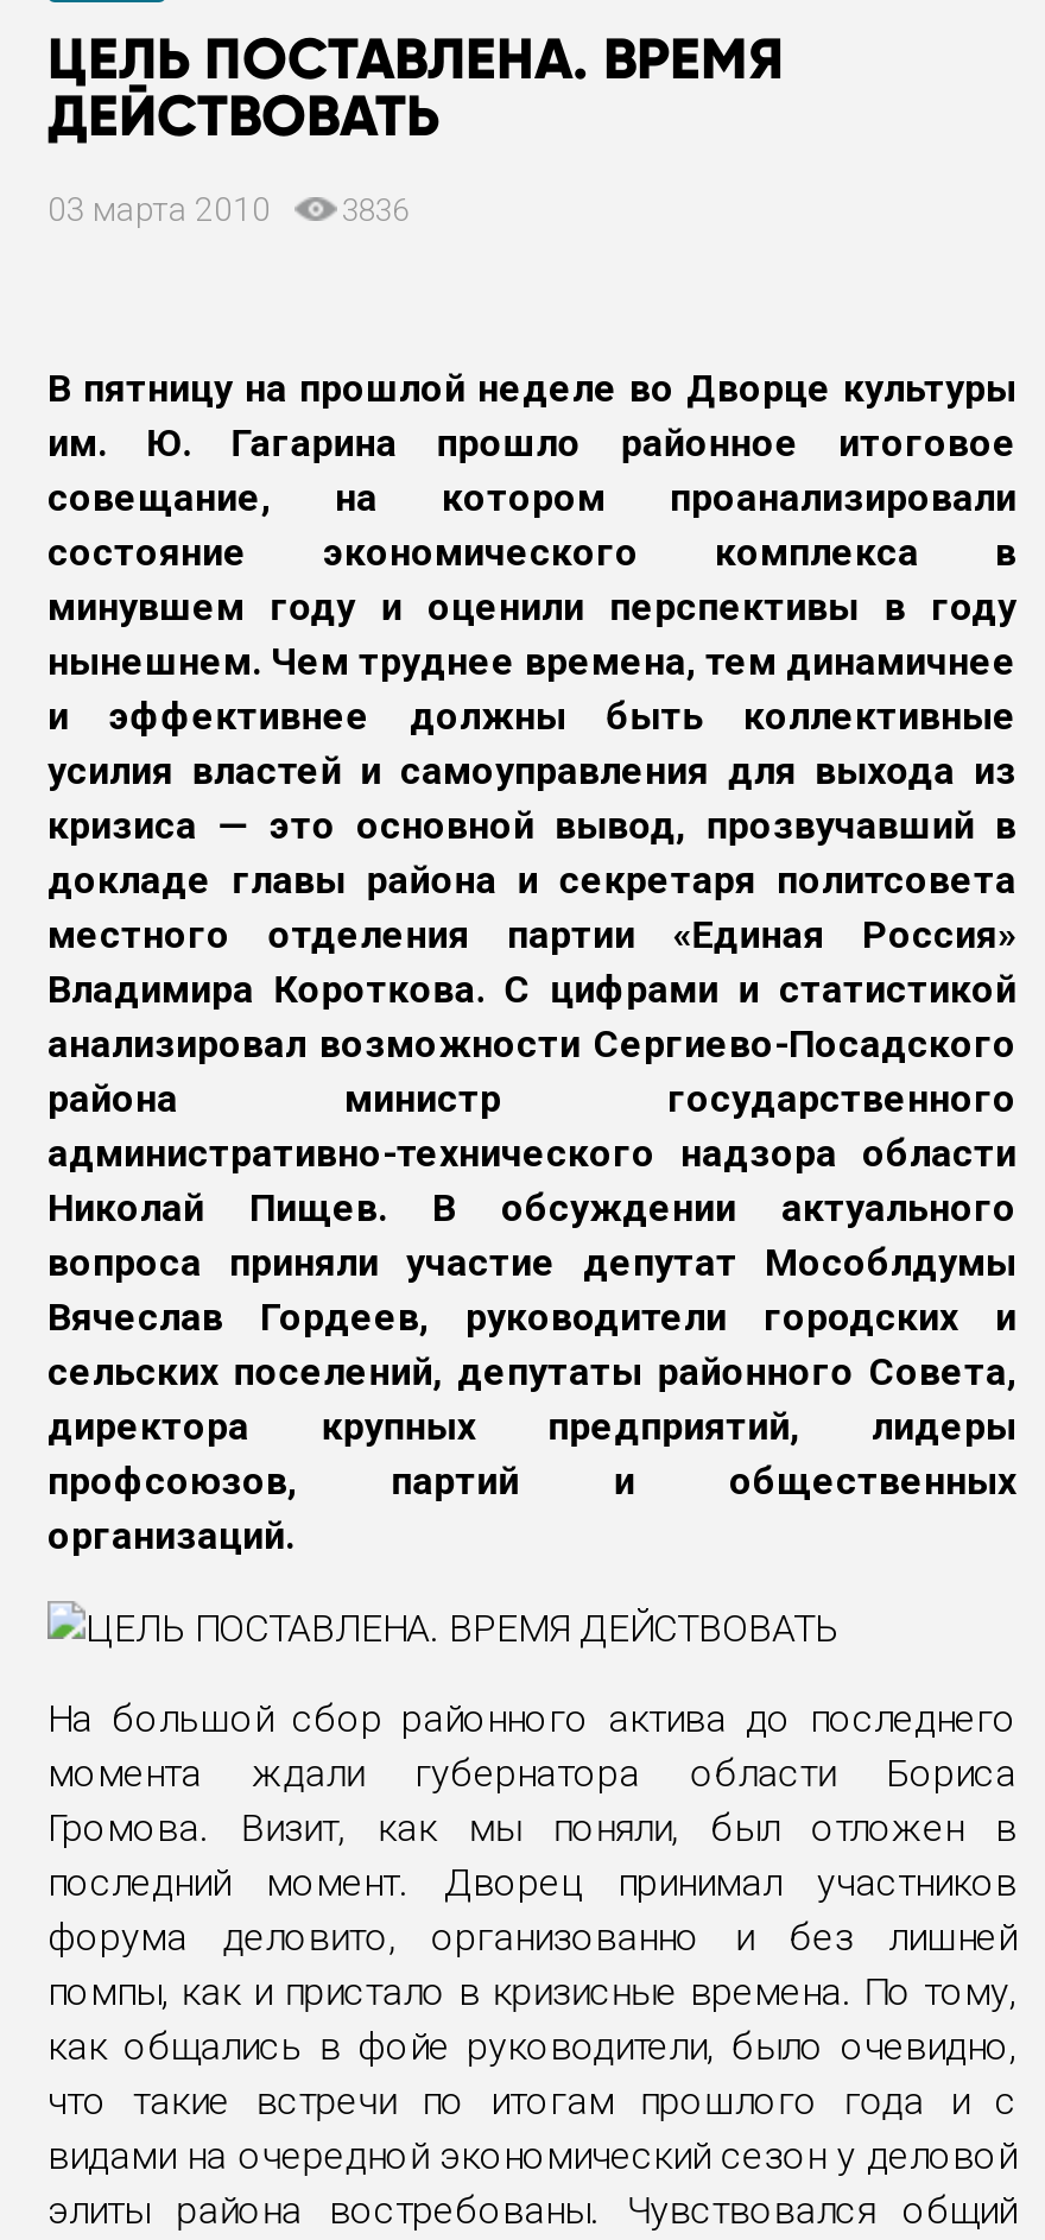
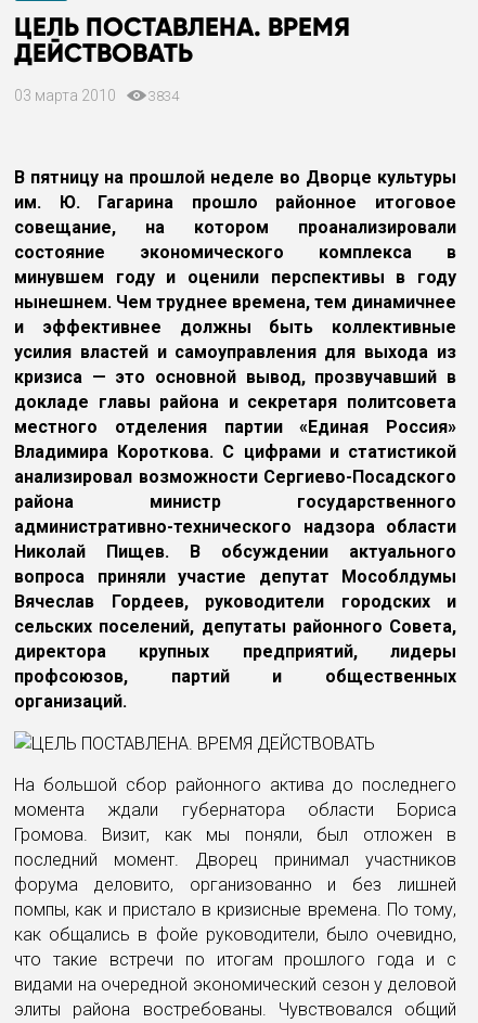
- 03 марта 2010 3836
+ 03 марта 2010 3834
